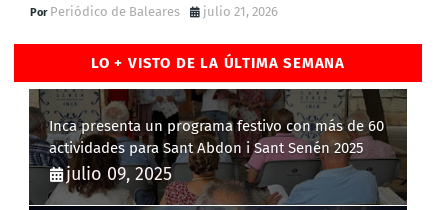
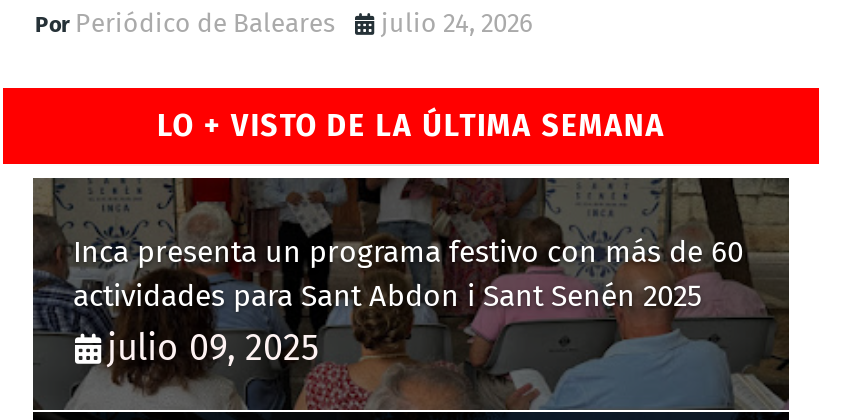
- Periódico de Baleares julio 21, 2026
+ Periódico de Baleares julio 24, 2026
